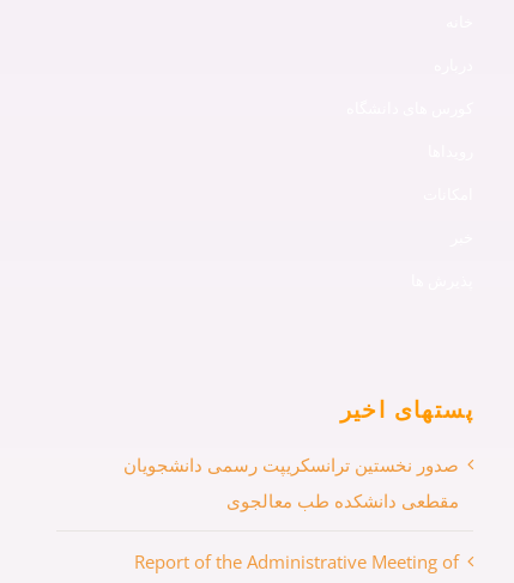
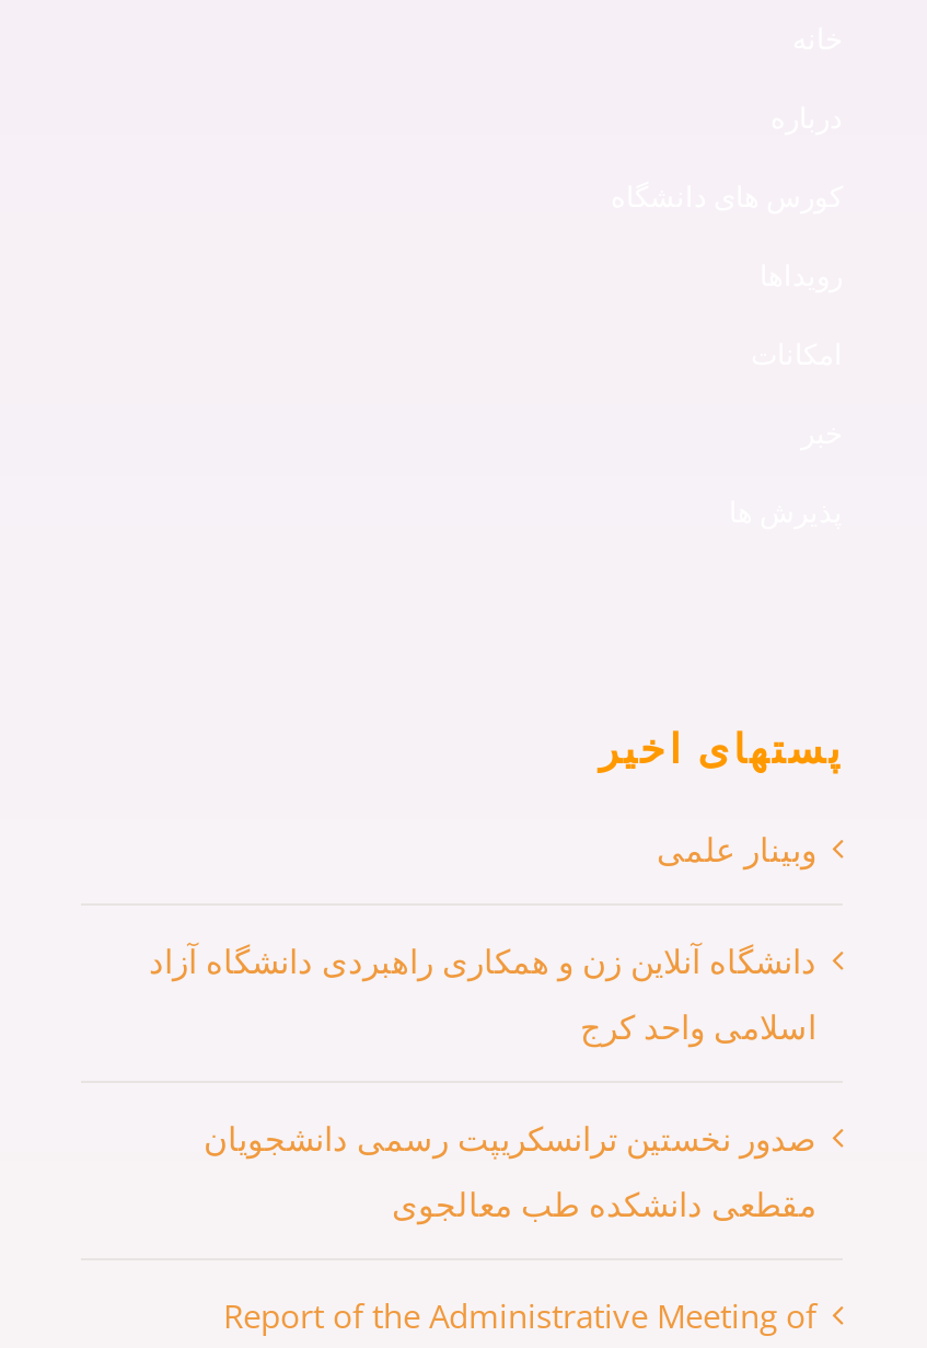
+ وبینار علمی
+ دانشگاه آنلاین زن و همکاری راهبردی دانشگاه آزاد
+ اسلامی واحد کرج
